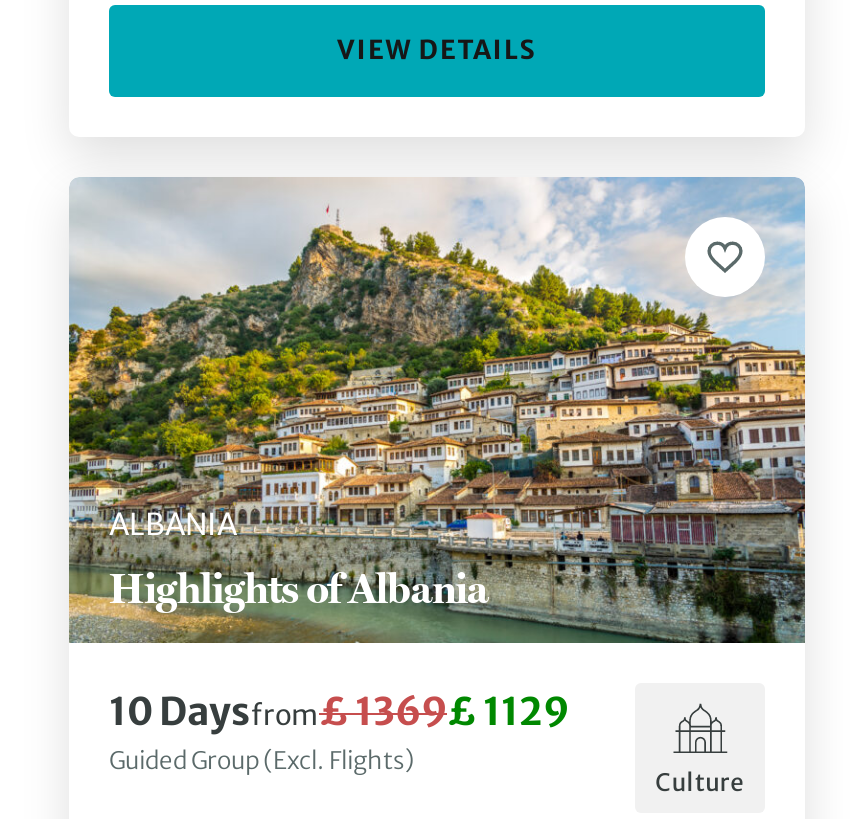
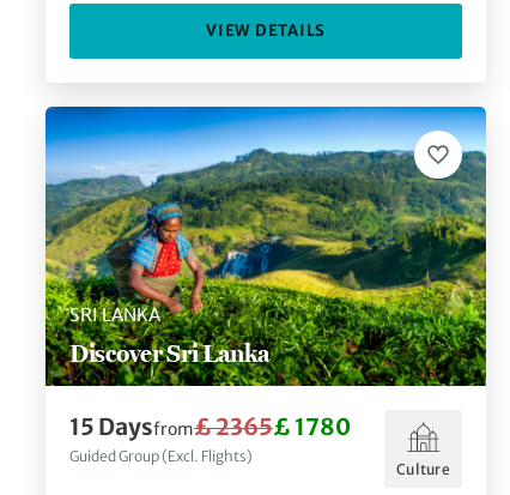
- [image]
- ALBANIA
- Highlights of Albania
+ [image]
+ SRI LANKA
+ Discover Sri Lanka

- 10 Daysfrom£ 1369£ 1129
+ 15 Daysfrom£ 2365£ 1780
